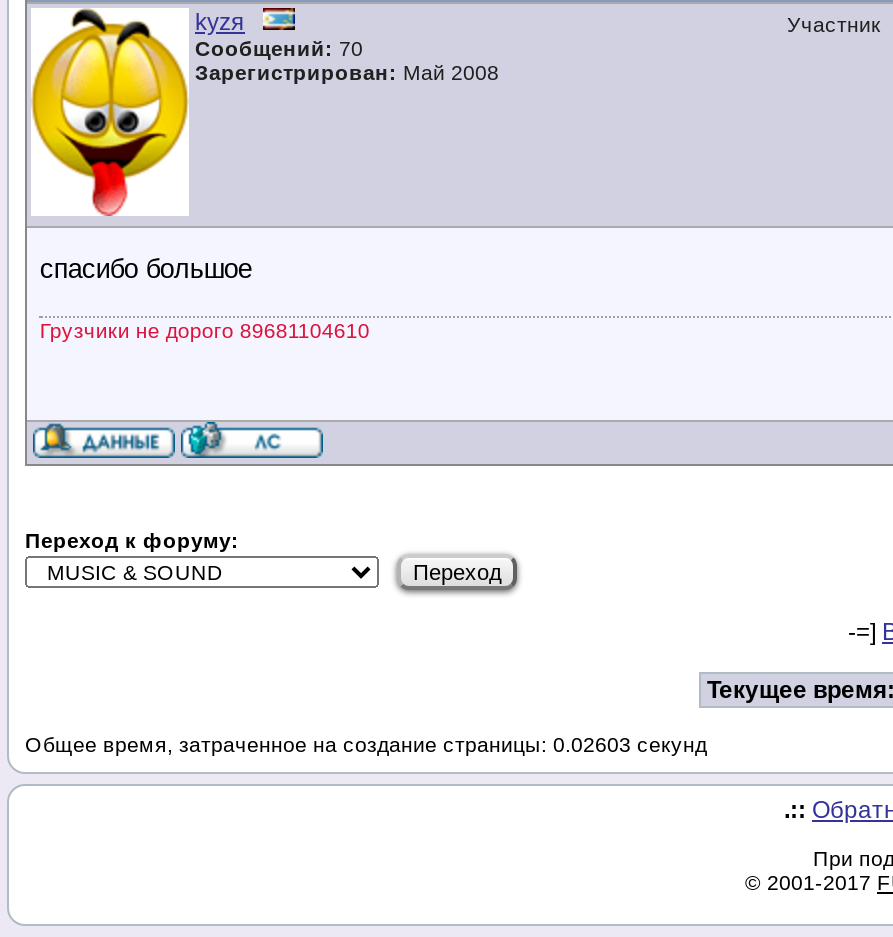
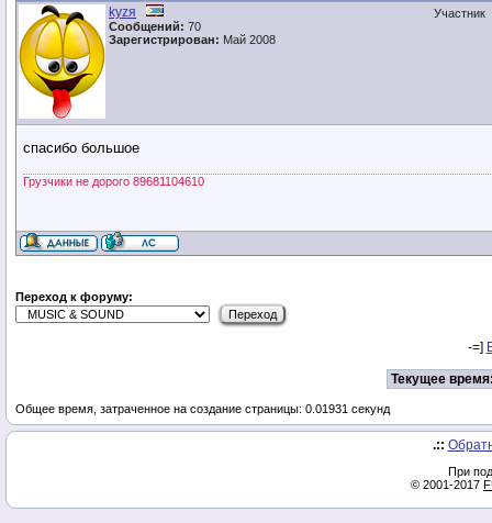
- Общее время, затраченное на создание страницы: 0.02603 секунд
+ Общее время, затраченное на создание страницы: 0.01931 секунд
